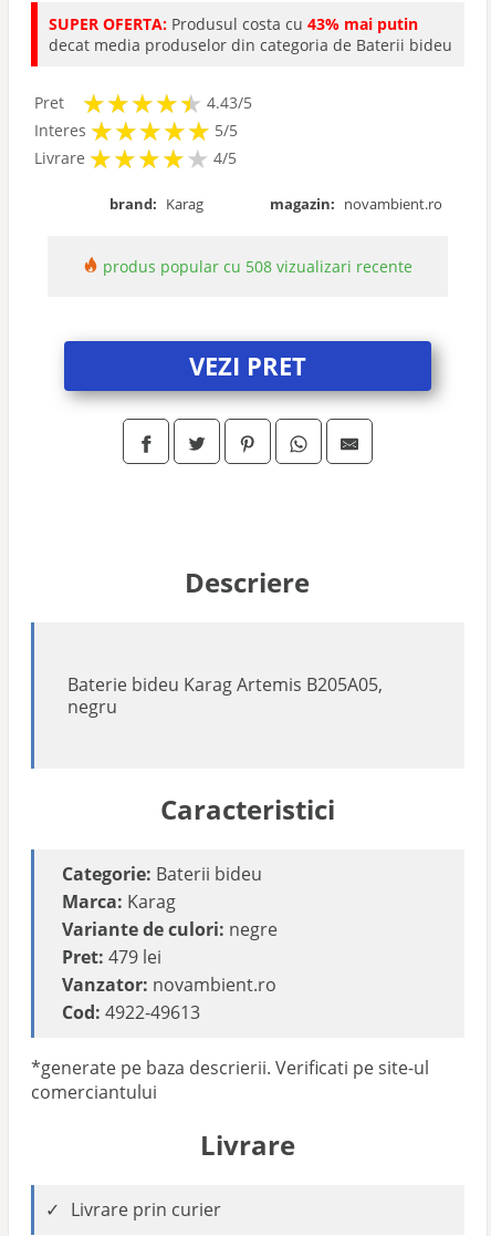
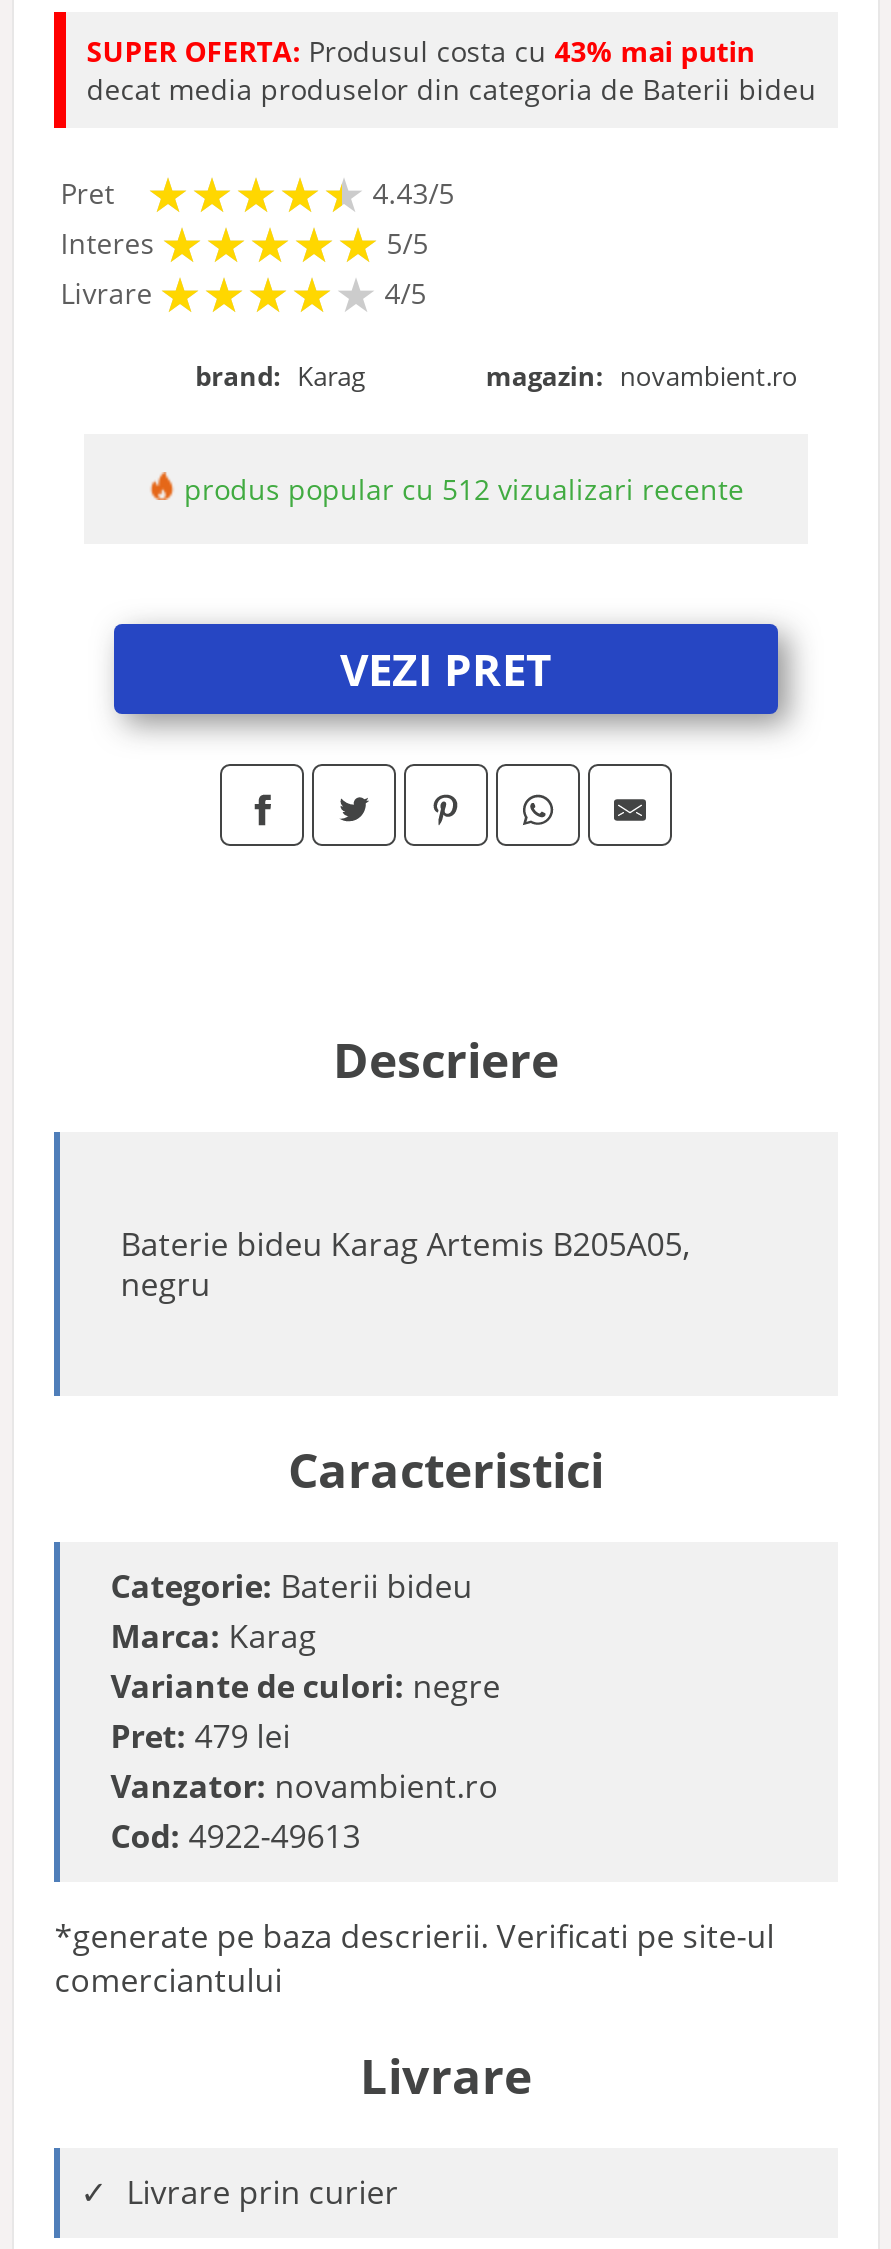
- produs popular cu 508 vizualizari recente
+ produs popular cu 512 vizualizari recente
